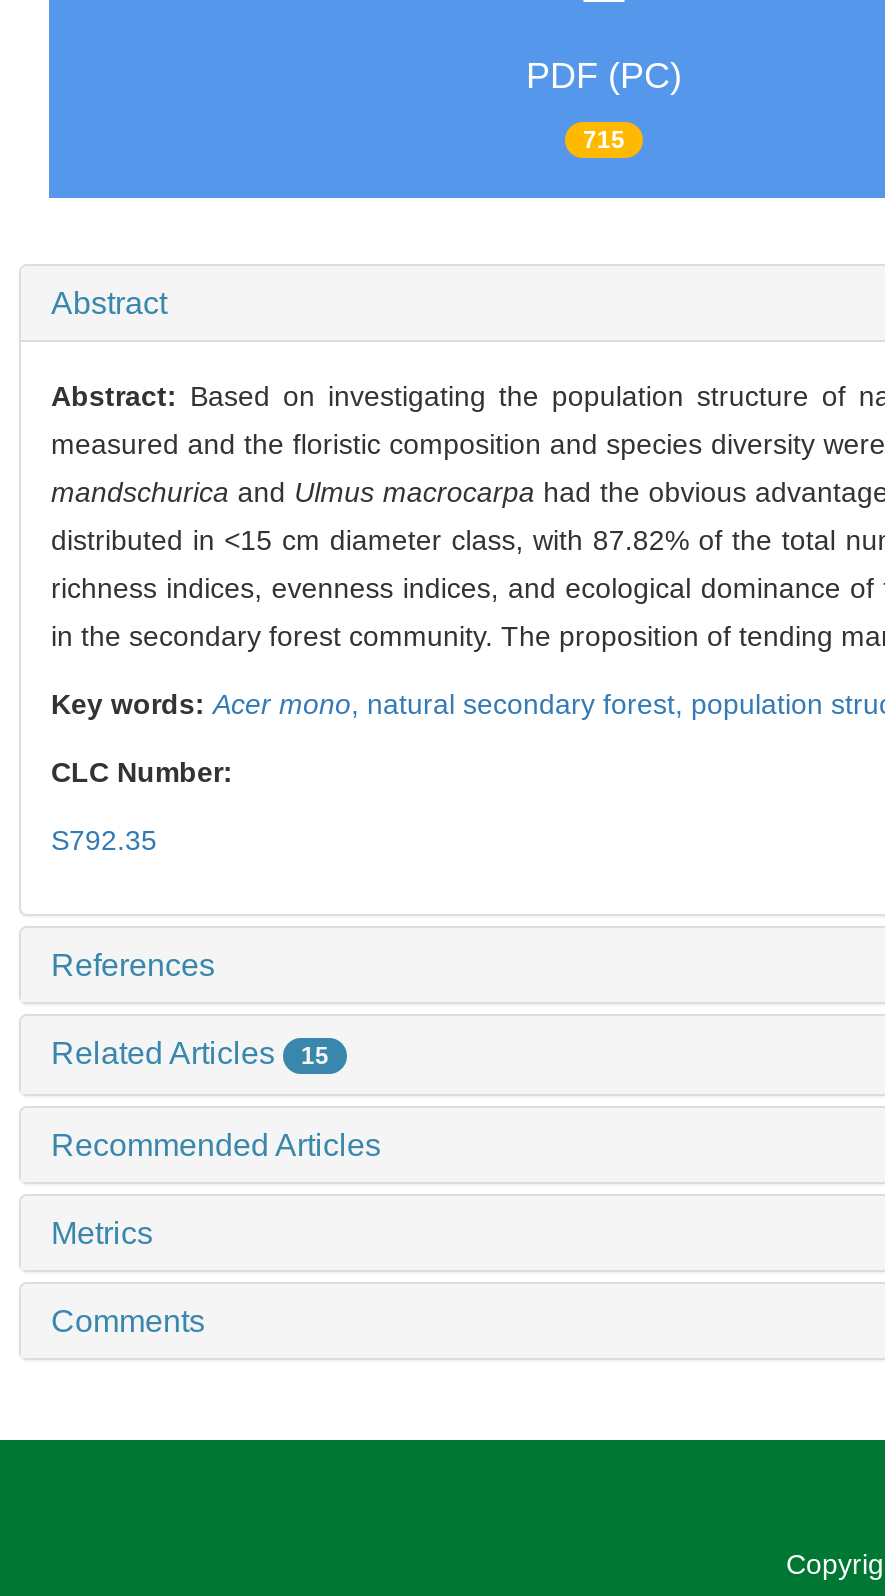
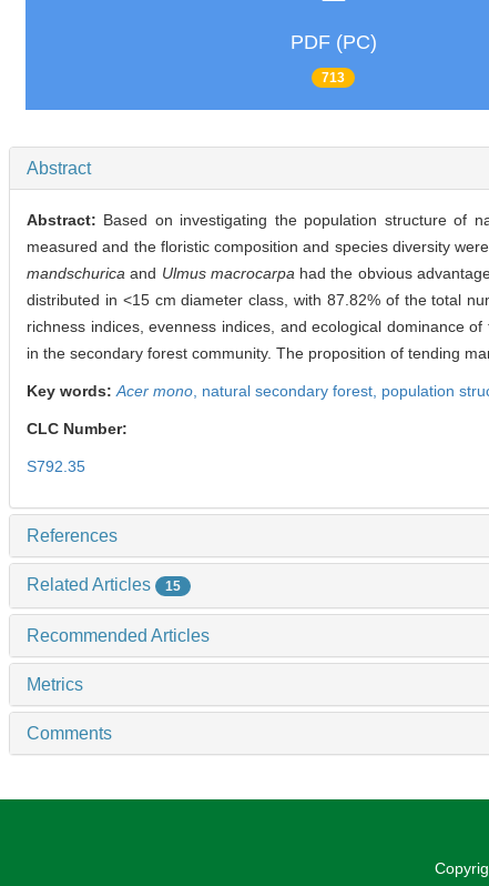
- 715
+ 713
